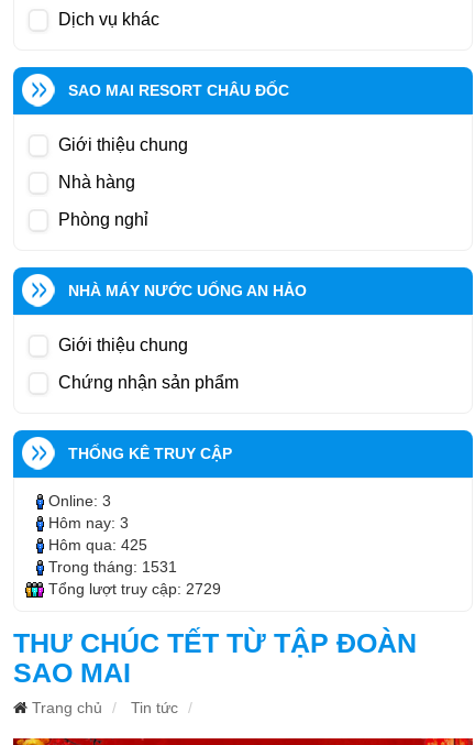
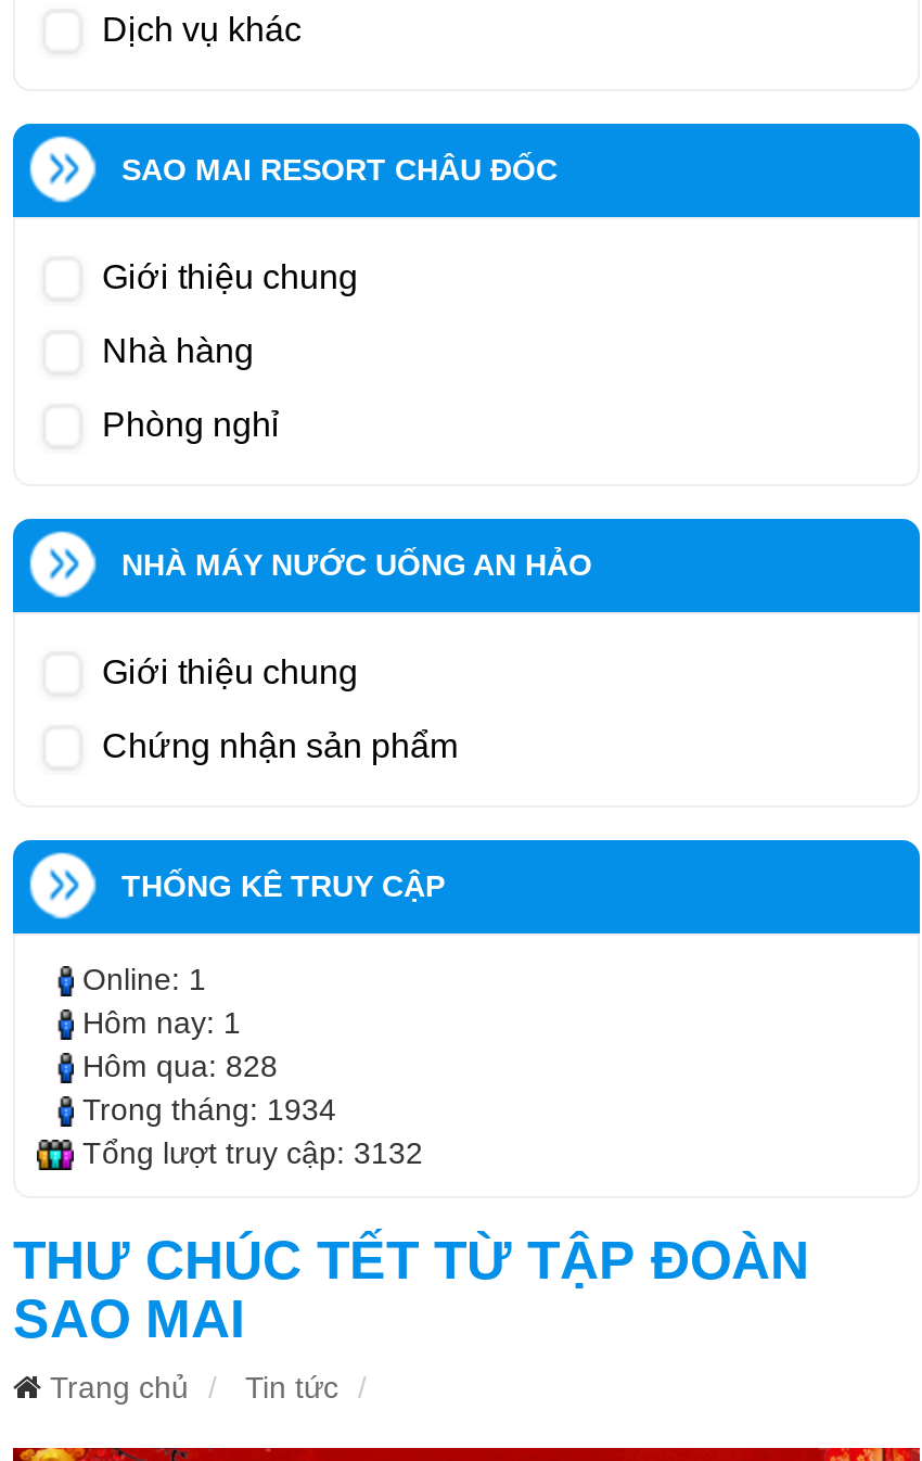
- Online: 3
+ Online: 1

- Hôm nay: 3
+ Hôm nay: 1

- Hôm qua: 425
+ Hôm qua: 828

- Trong tháng: 1531
+ Trong tháng: 1934

- Tổng lượt truy cập: 2729
+ Tổng lượt truy cập: 3132
